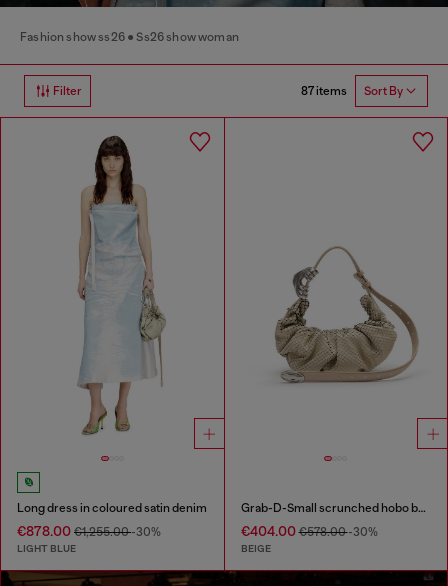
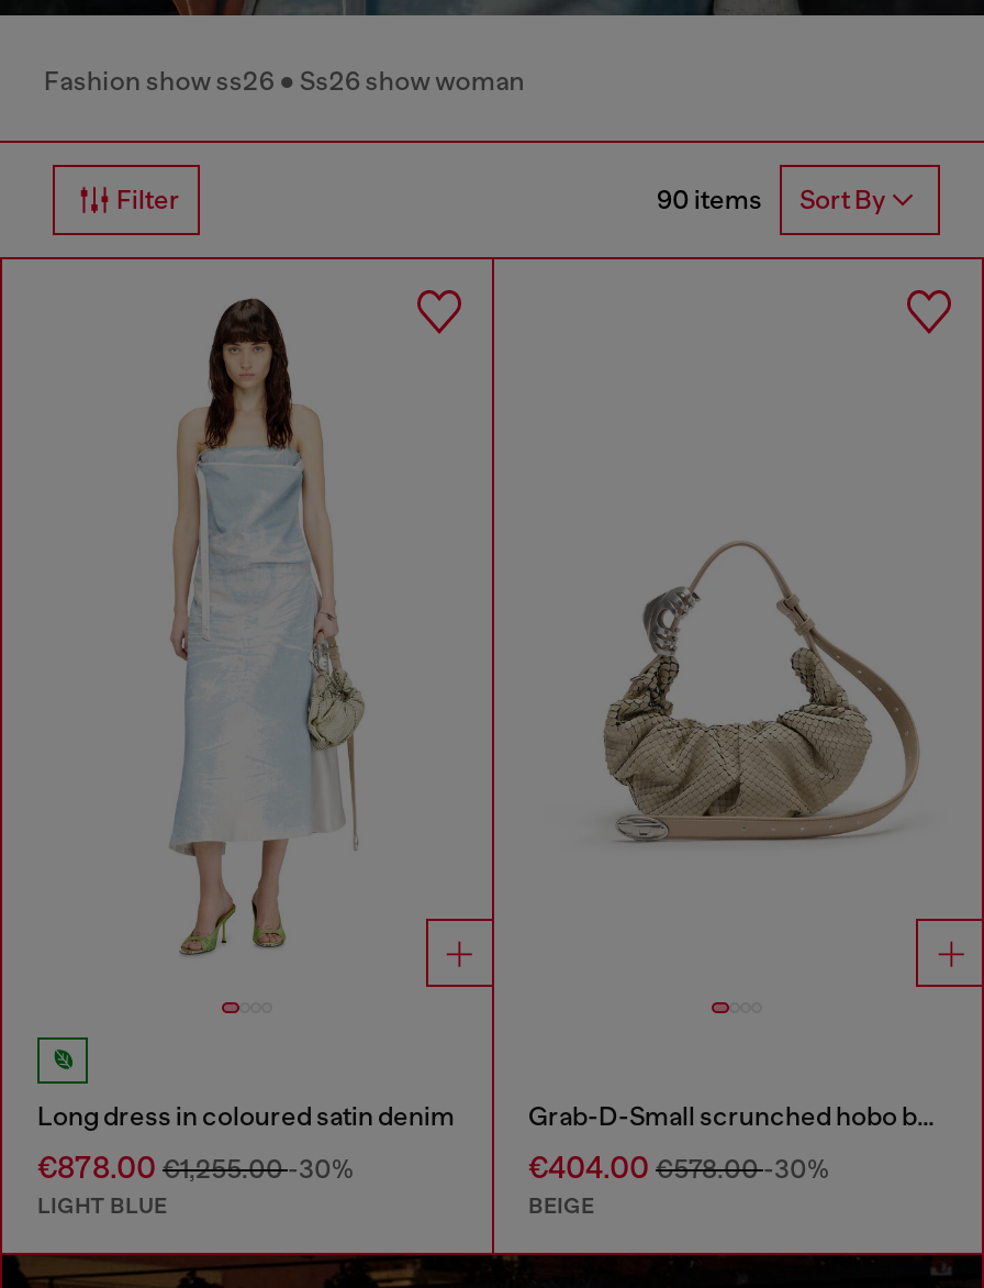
- 87 items Sort By
+ 90 items Sort By
